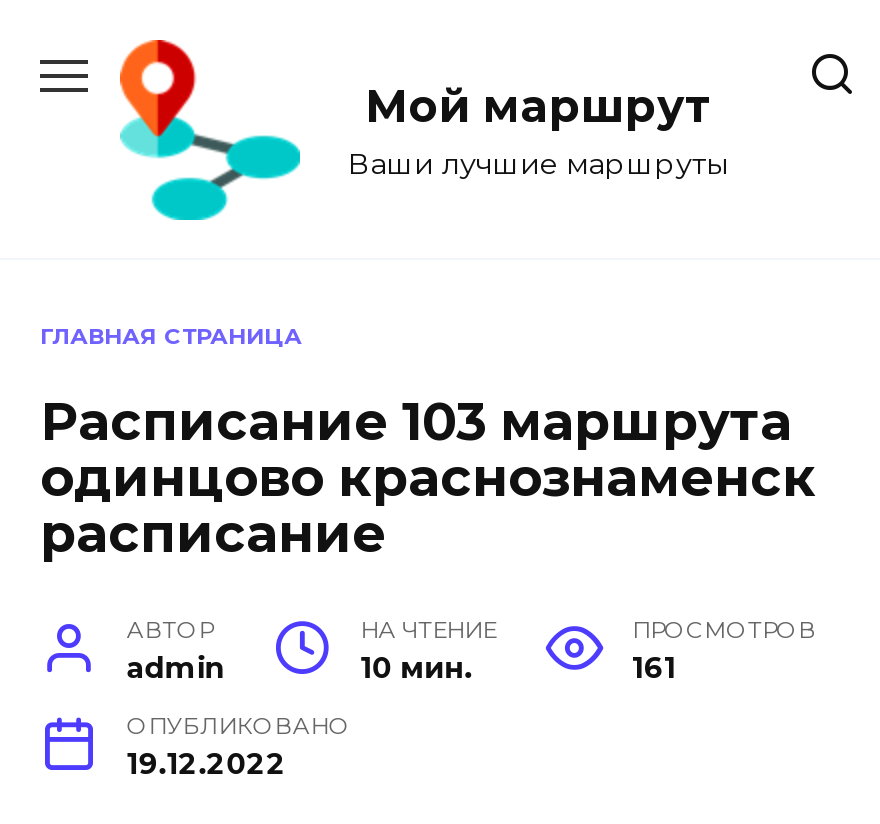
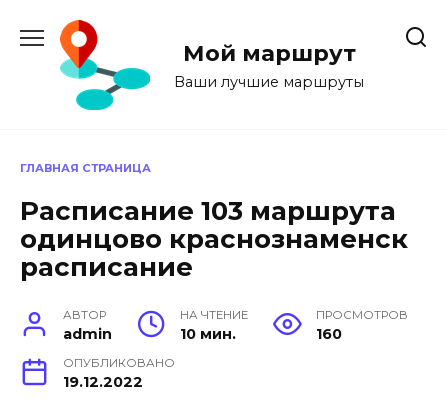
- 161
+ 160
